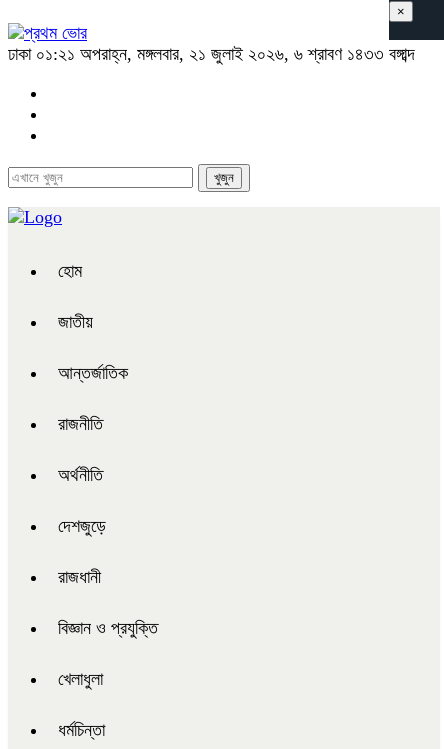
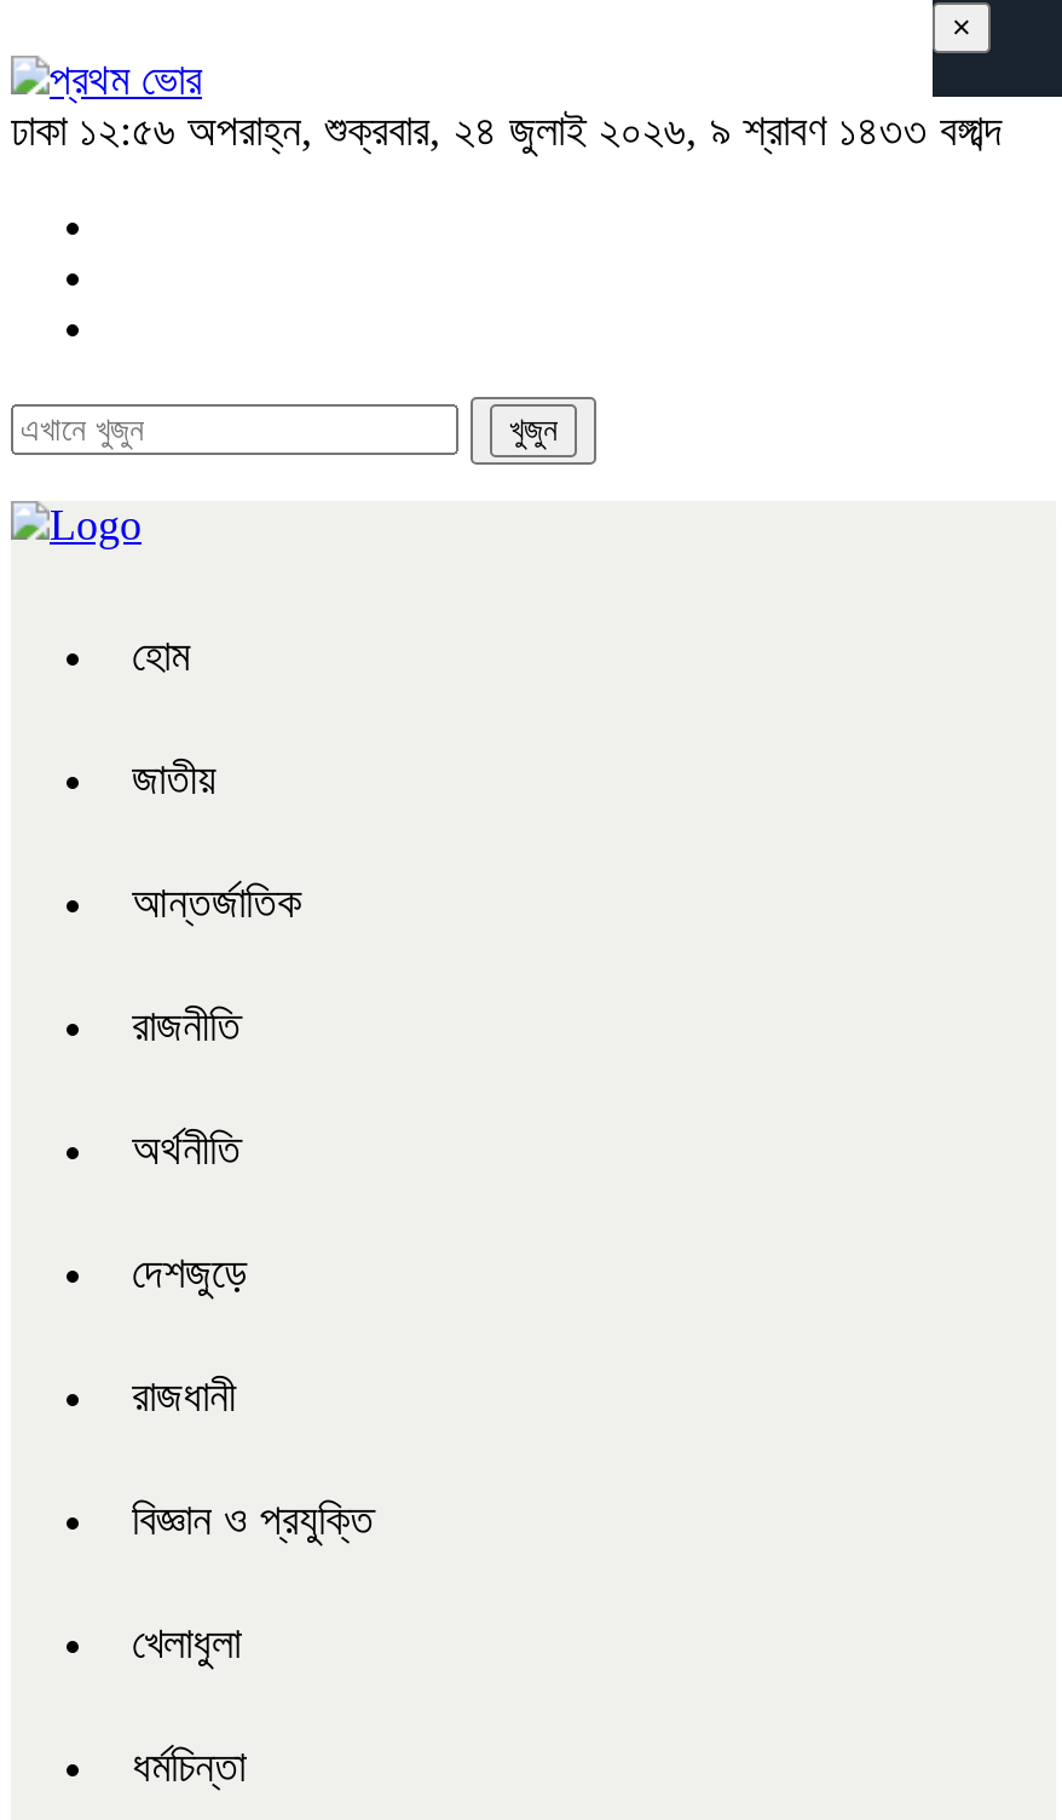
- ঢাকা ০১:২১ অপরাহ্ন, মঙ্গলবার, ২১ জুলাই ২০২৬, ৬ শ্রাবণ ১৪৩৩ বঙ্গাব্দ
+ ঢাকা ১২:৫৬ অপরাহ্ন, শুক্রবার, ২৪ জুলাই ২০২৬, ৯ শ্রাবণ ১৪৩৩ বঙ্গাব্দ
